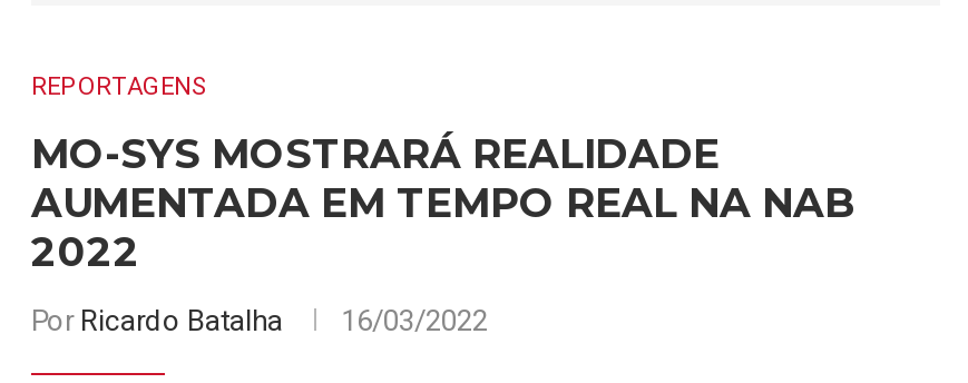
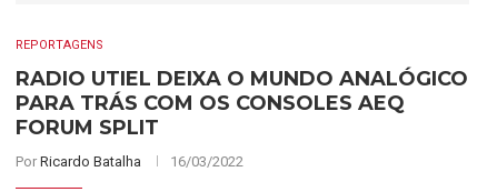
- MO-SYS MOSTRARÁ REALIDADE
- AUMENTADA EM TEMPO REAL NA NAB
- 2022
+ RADIO UTIEL DEIXA O MUNDO ANALÓGICO
+ PARA TRÁS COM OS CONSOLES AEQ
+ FORUM SPLIT
